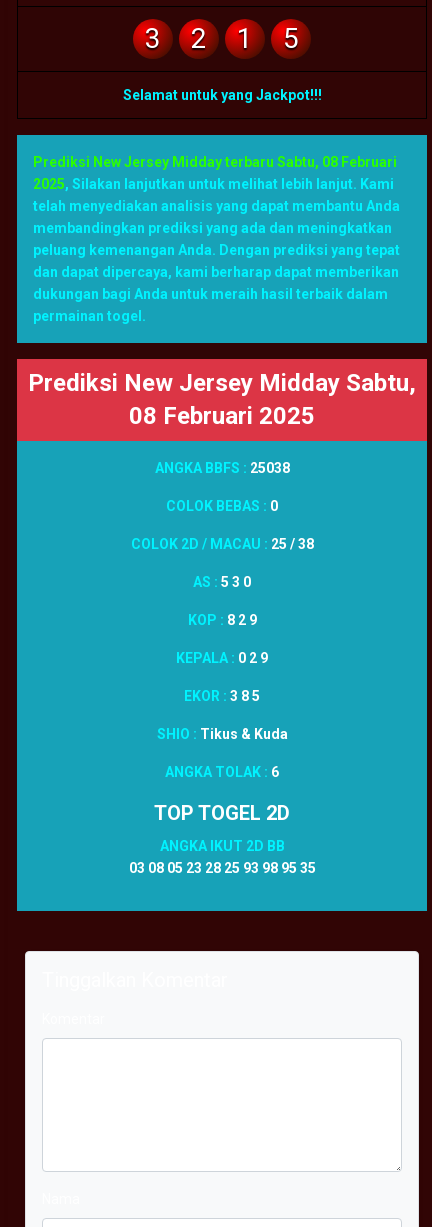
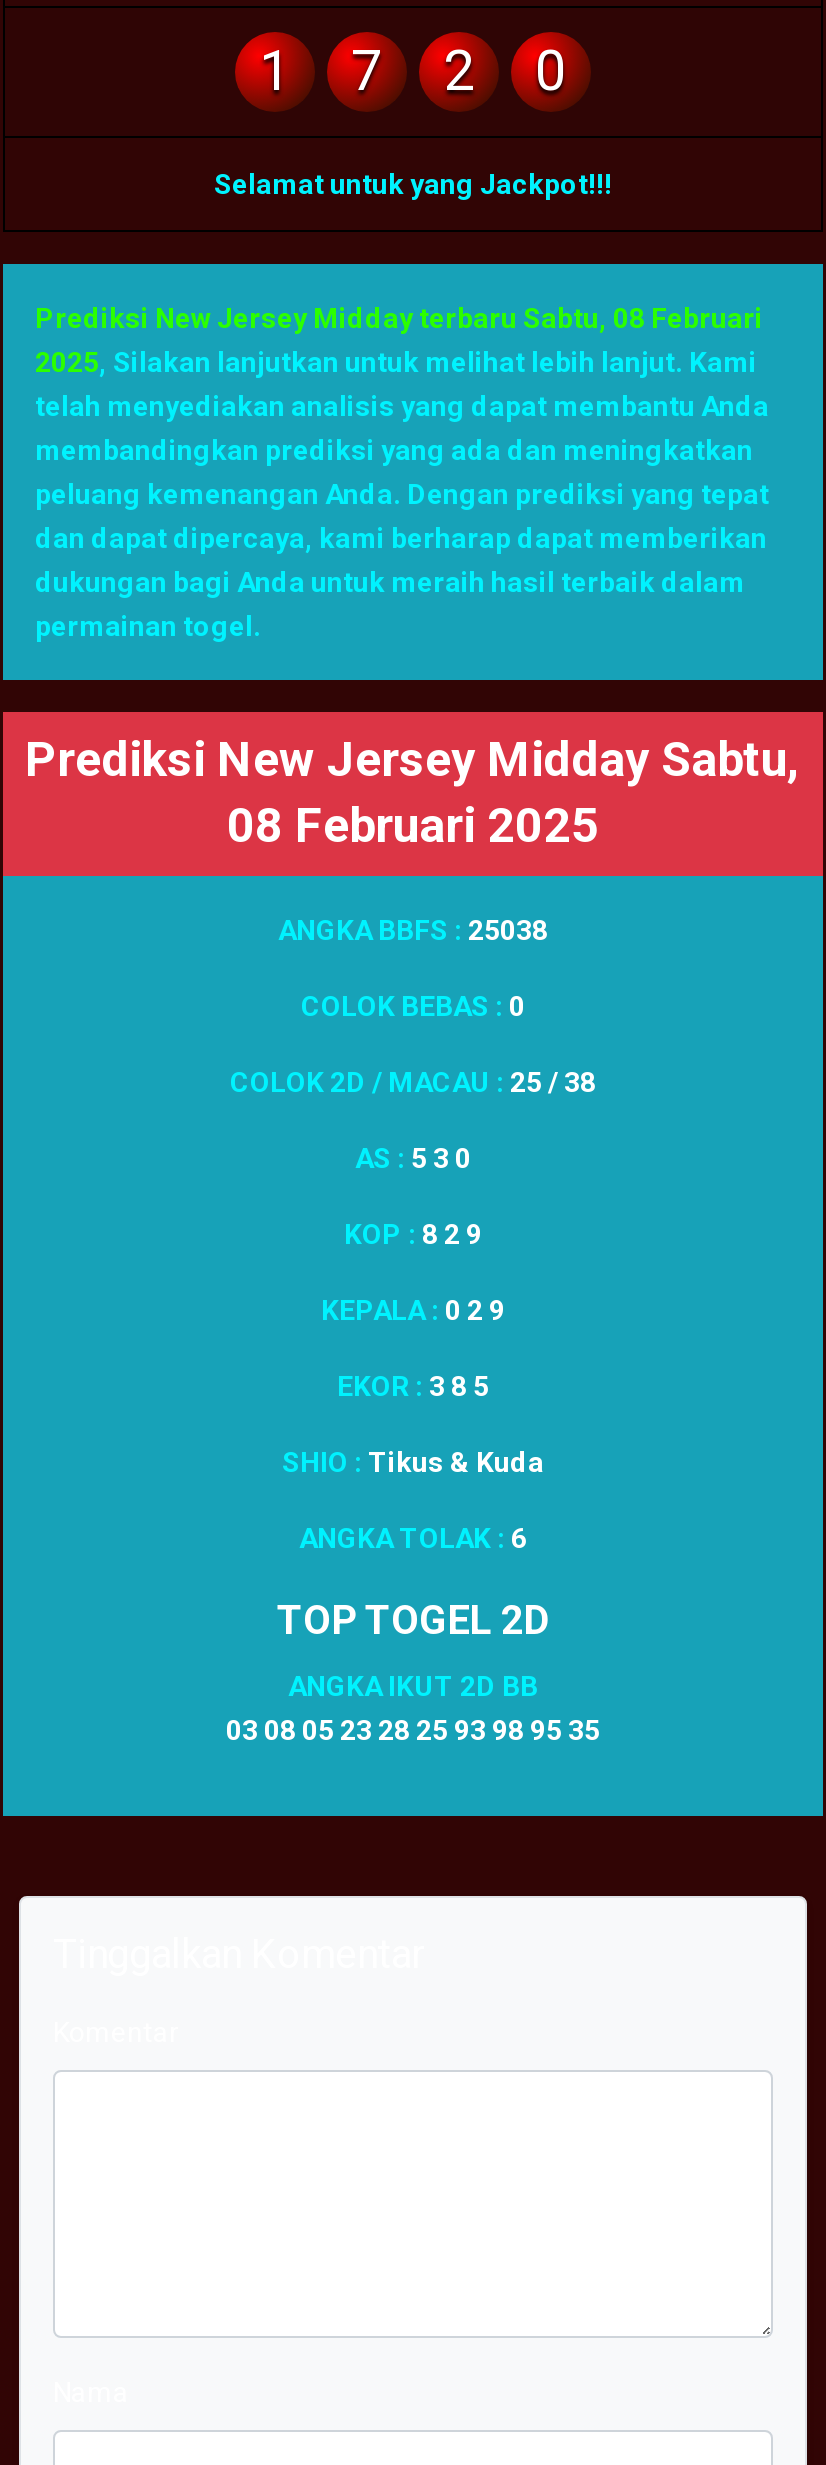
- 3
+ 1
+ 7

- 1
- 5
+ 0
